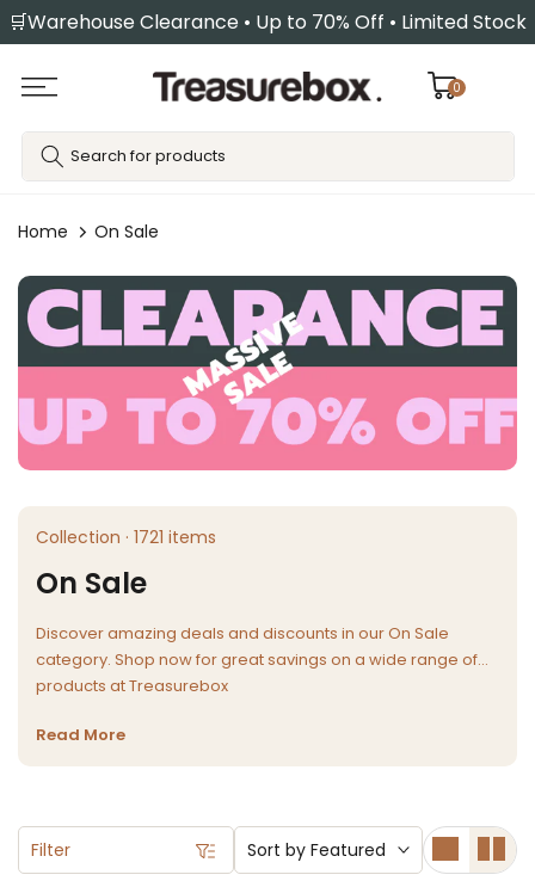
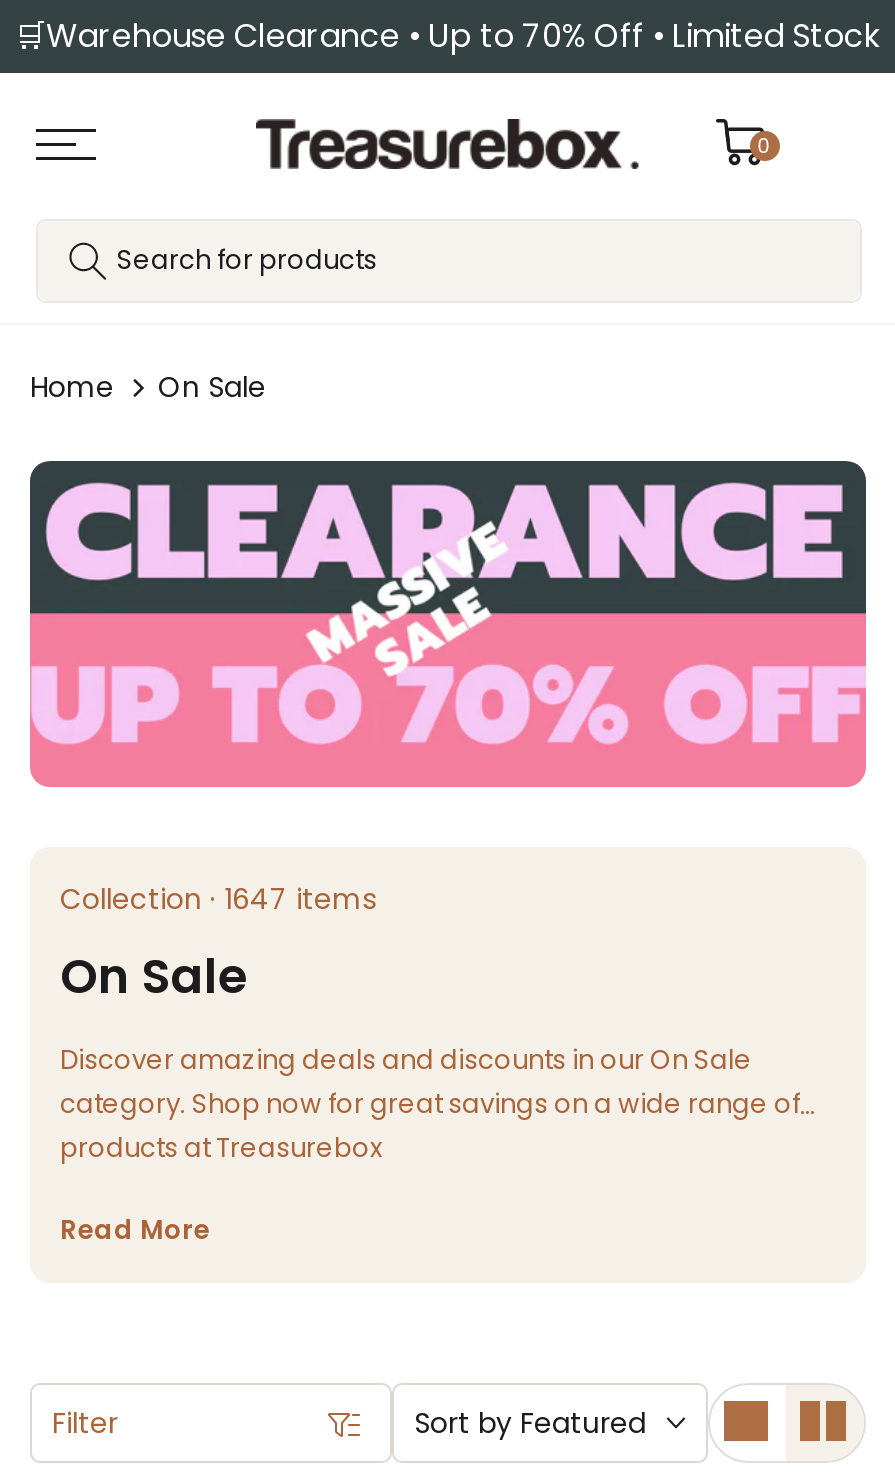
- Collection · 1721 items
+ Collection · 1647 items
